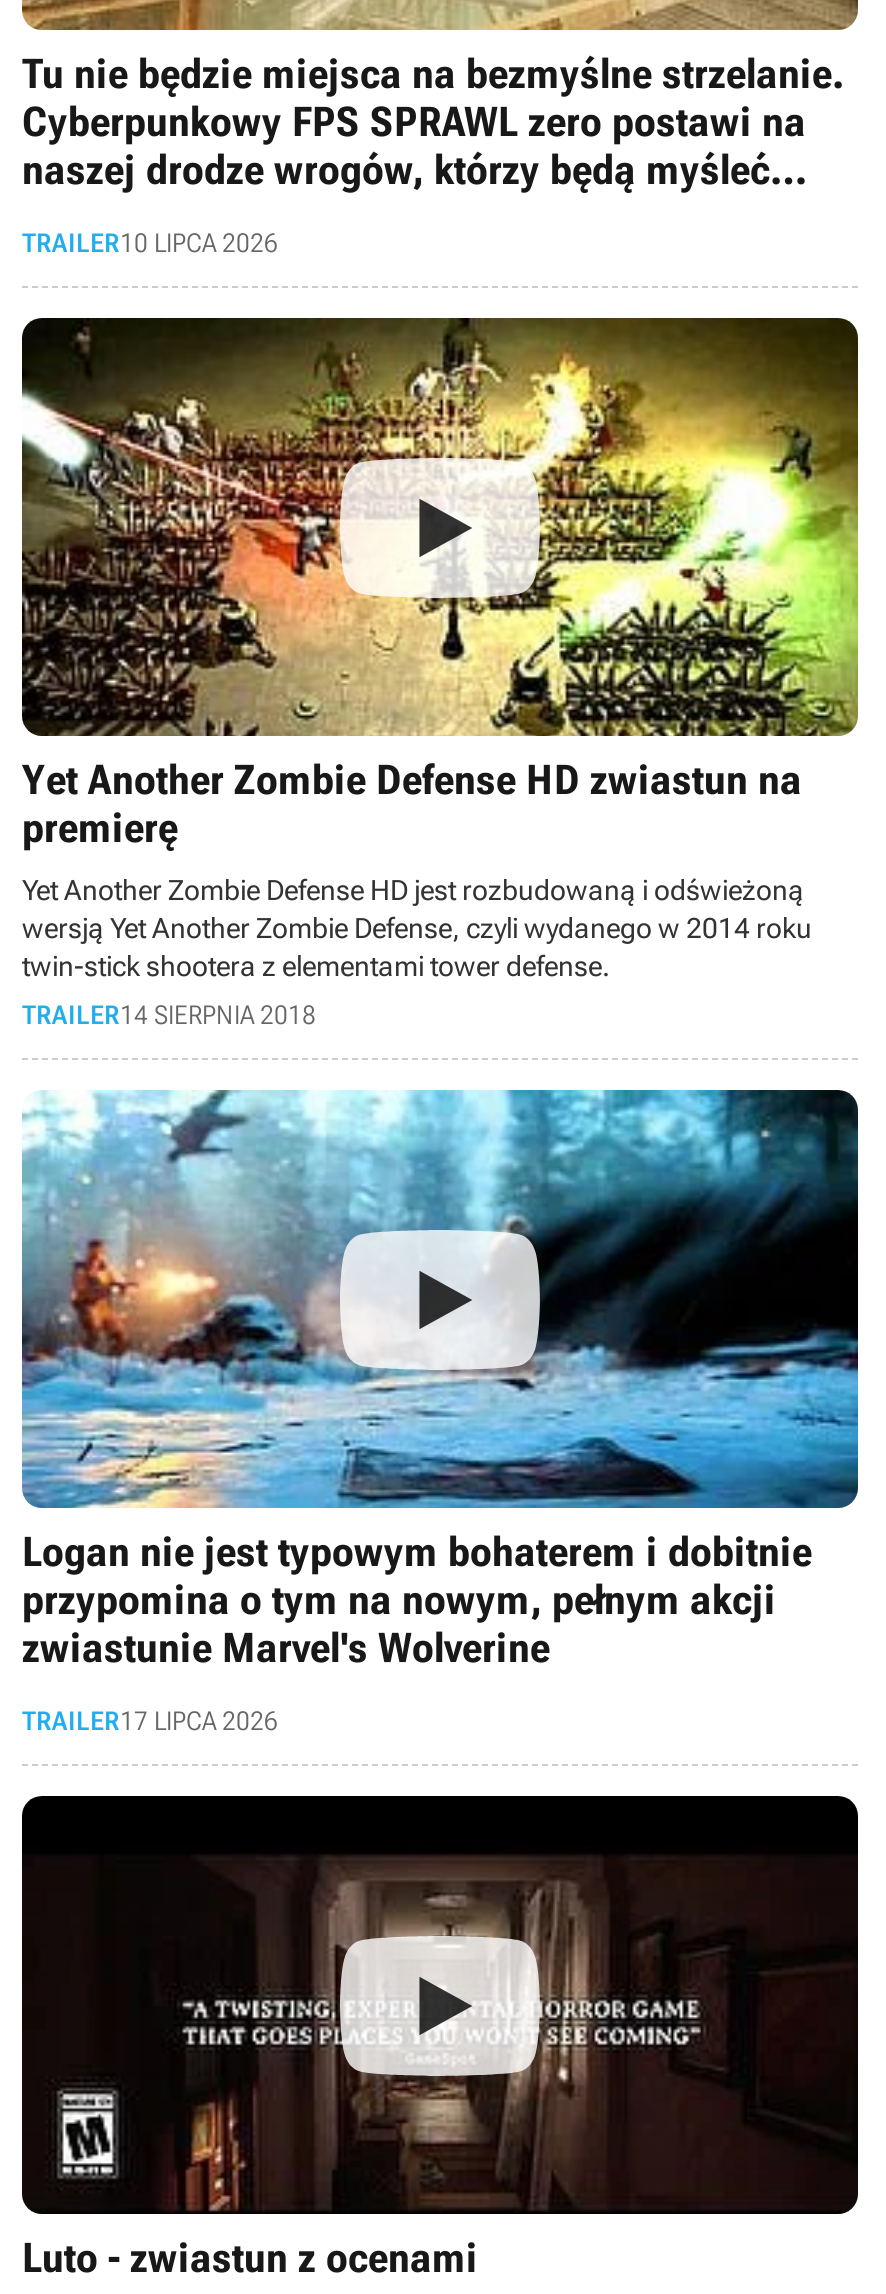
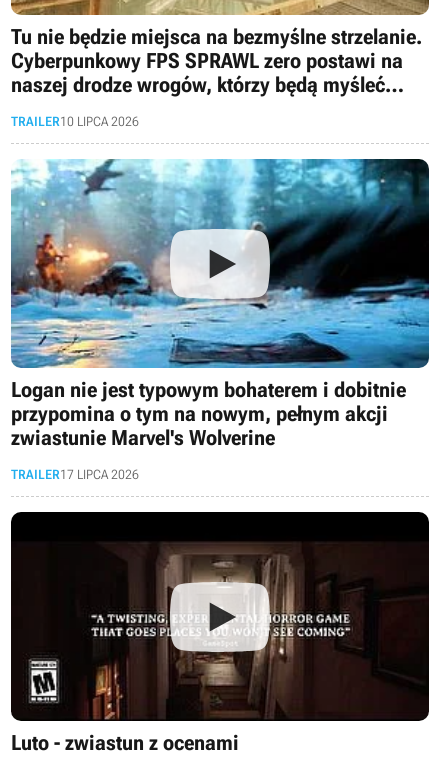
- [image]
- Yet Another Zombie Defense HD zwiastun na
- premierę
- Yet Another Zombie Defense HD jest rozbudowaną i odświeżoną
- wersją Yet Another Zombie Defense, czyli wydanego w 2014 roku
- twin-stick shootera z elementami tower defense.
- TRAILER14 SIERPNIA 2018
